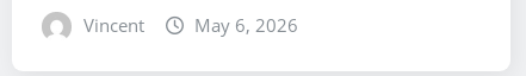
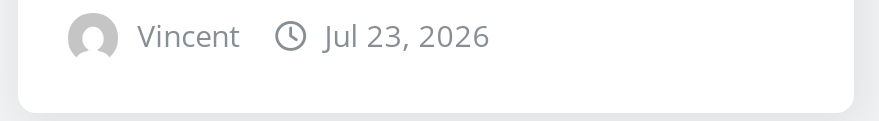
- May 6, 2026
+ Jul 23, 2026
